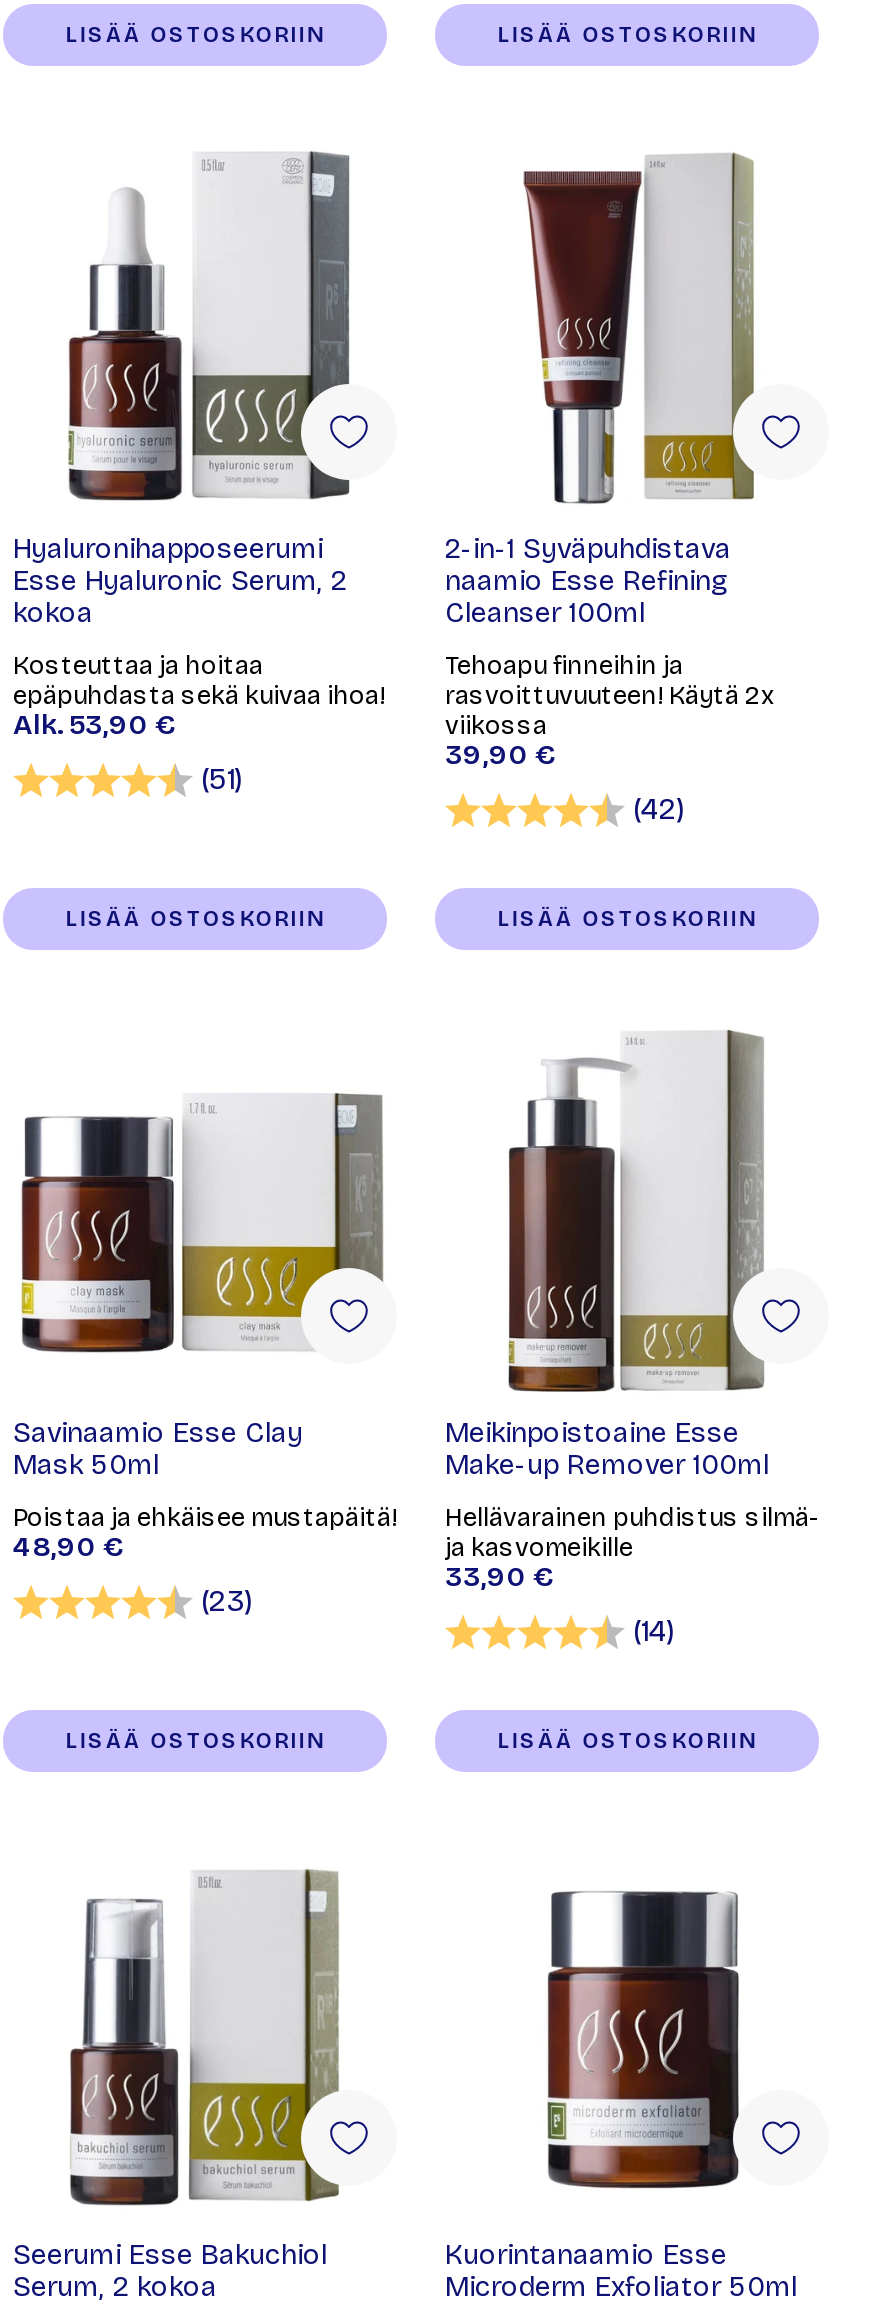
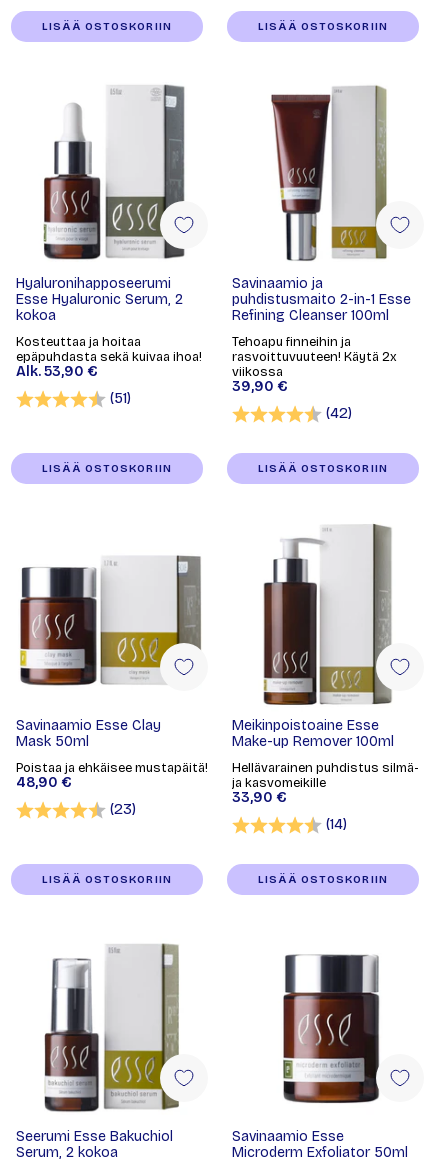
- 2-in-1 Syväpuhdistava
- naamio Esse Refining
- Cleanser 100ml
+ Savinaamio ja
+ puhdistusmaito 2-in-1 Esse
+ Refining Cleanser 100ml

- Kuorintanaamio Esse
+ Savinaamio Esse
